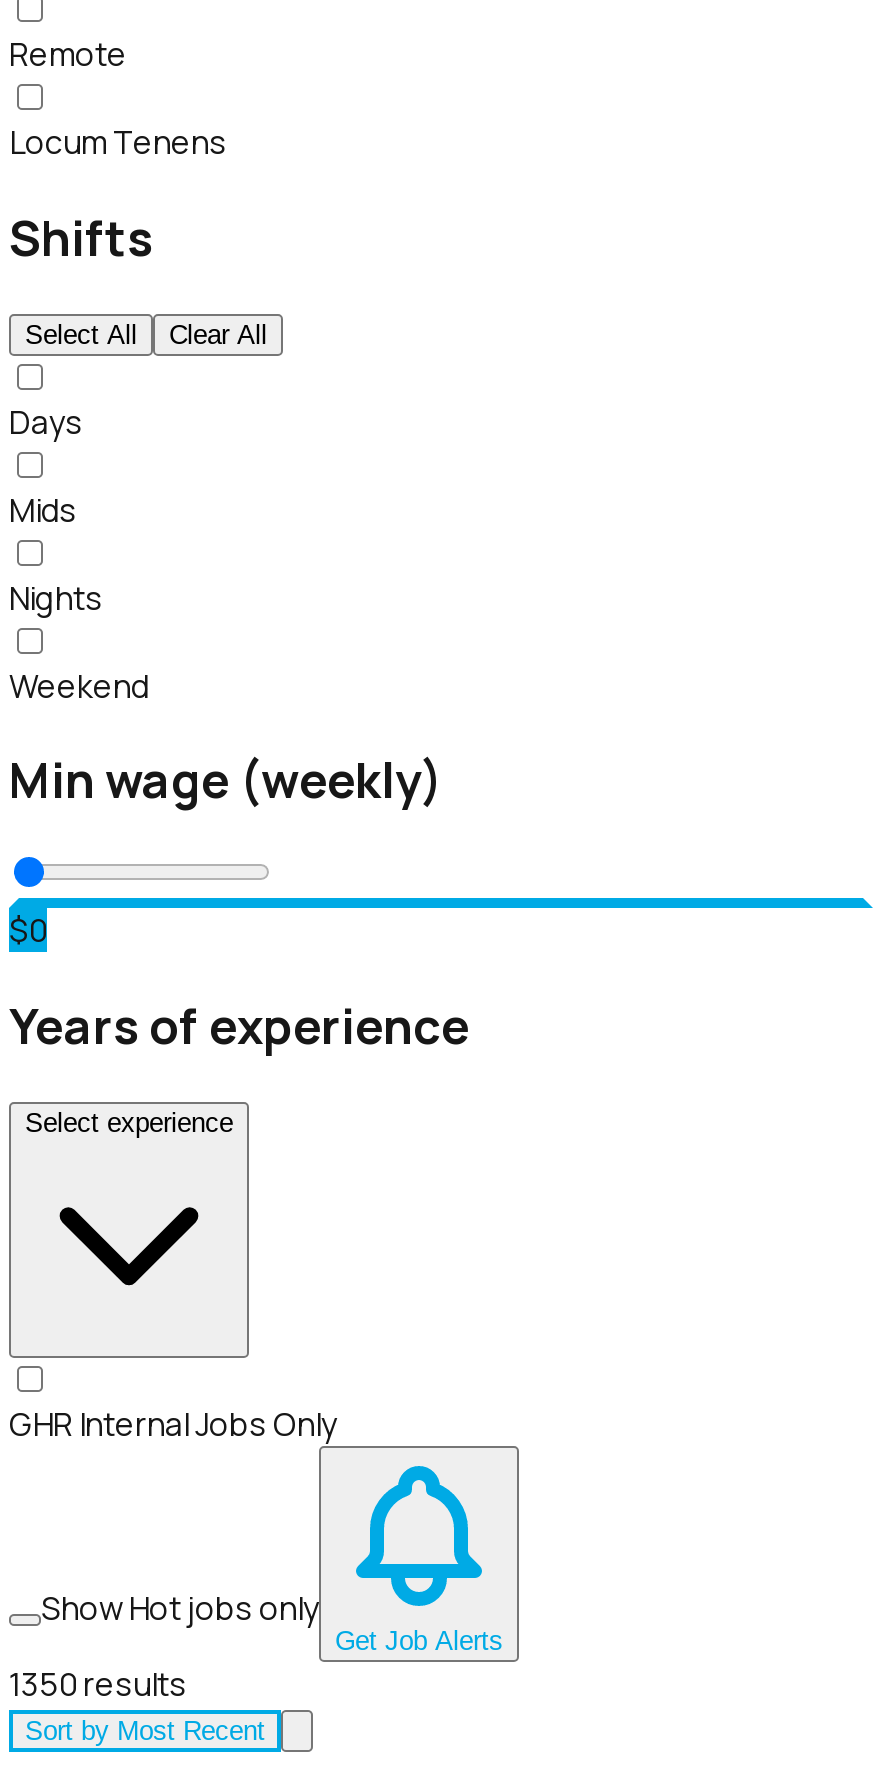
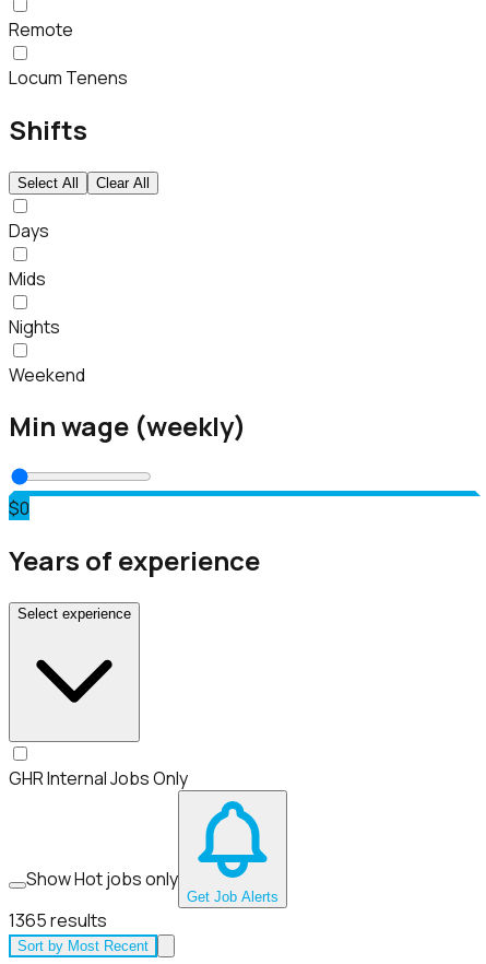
- 1350 results
+ 1365 results
